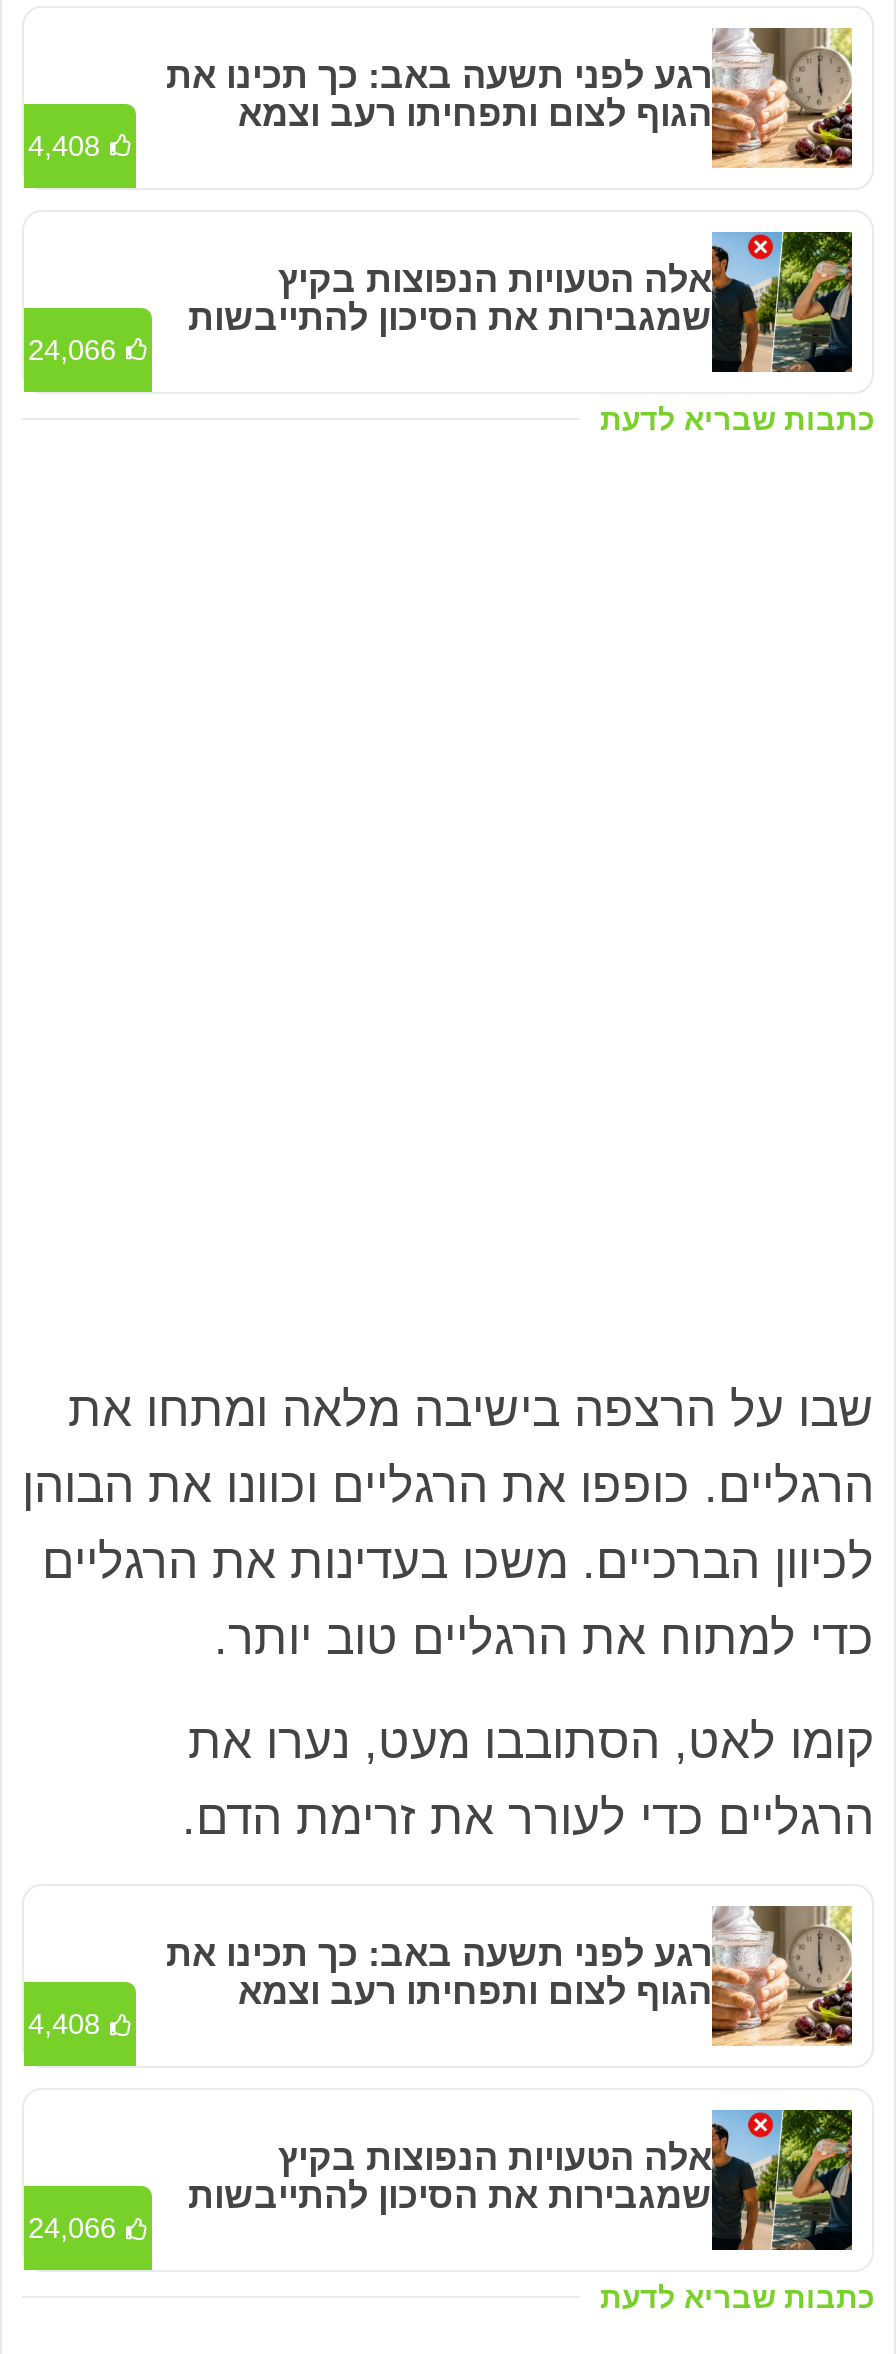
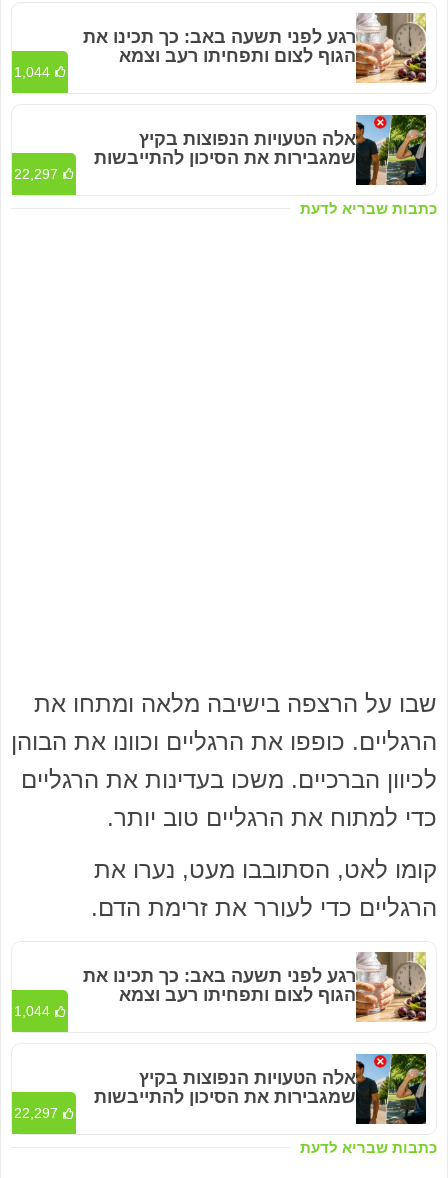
- 4,408
+ 1,044

- 24,066
+ 22,297

- 4,408
+ 1,044

- 24,066
+ 22,297
